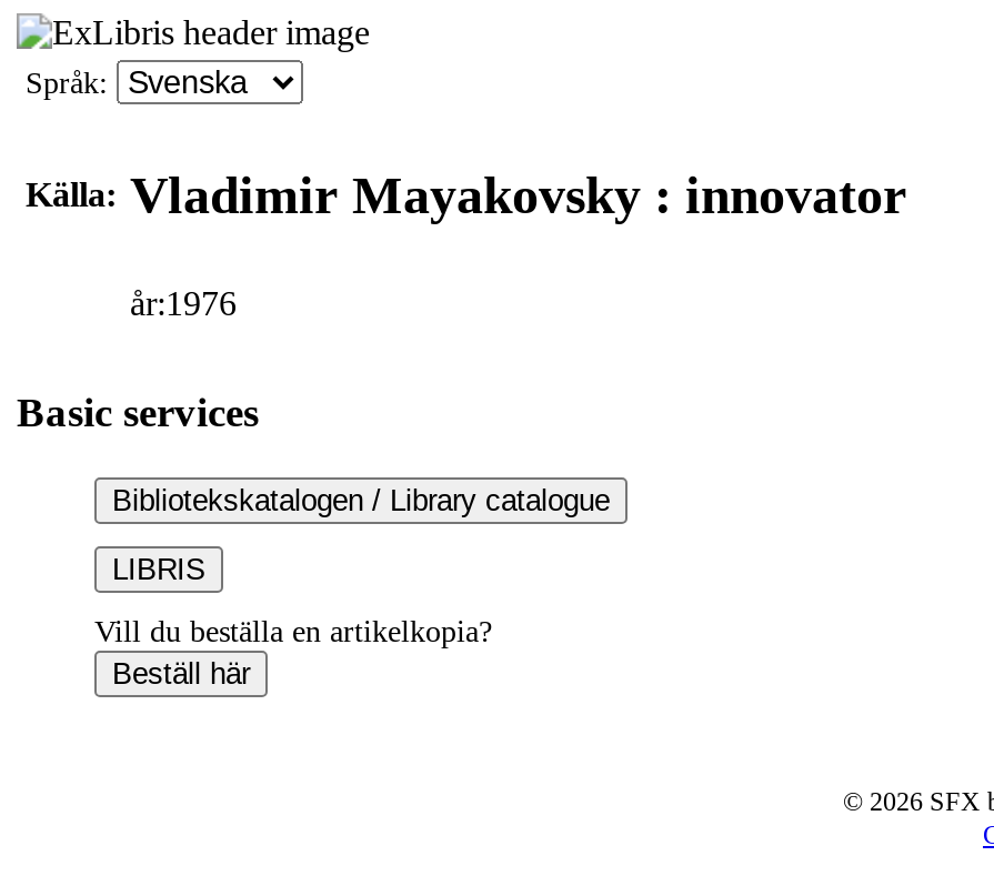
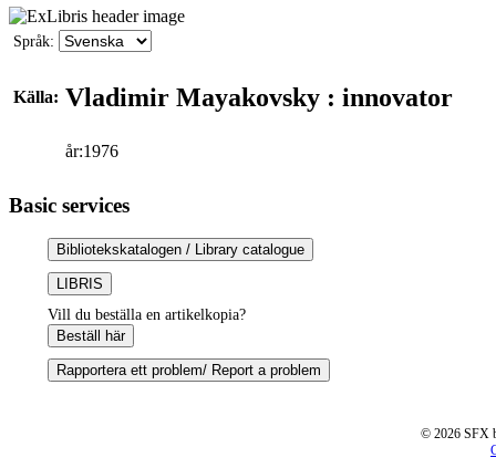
+ Rapportera ett problem/ Report a problem
